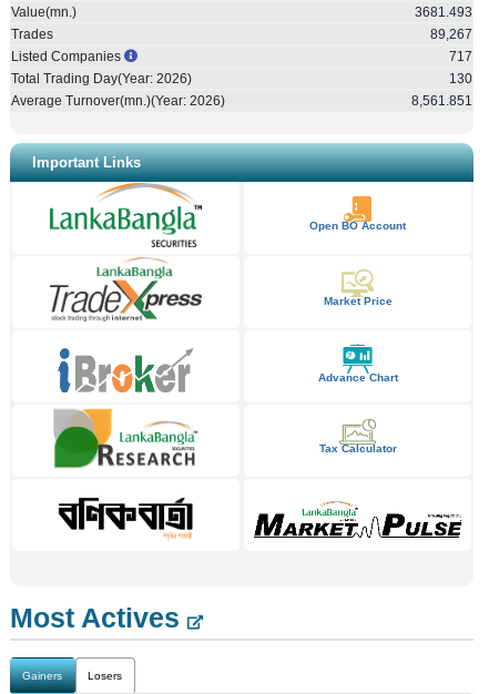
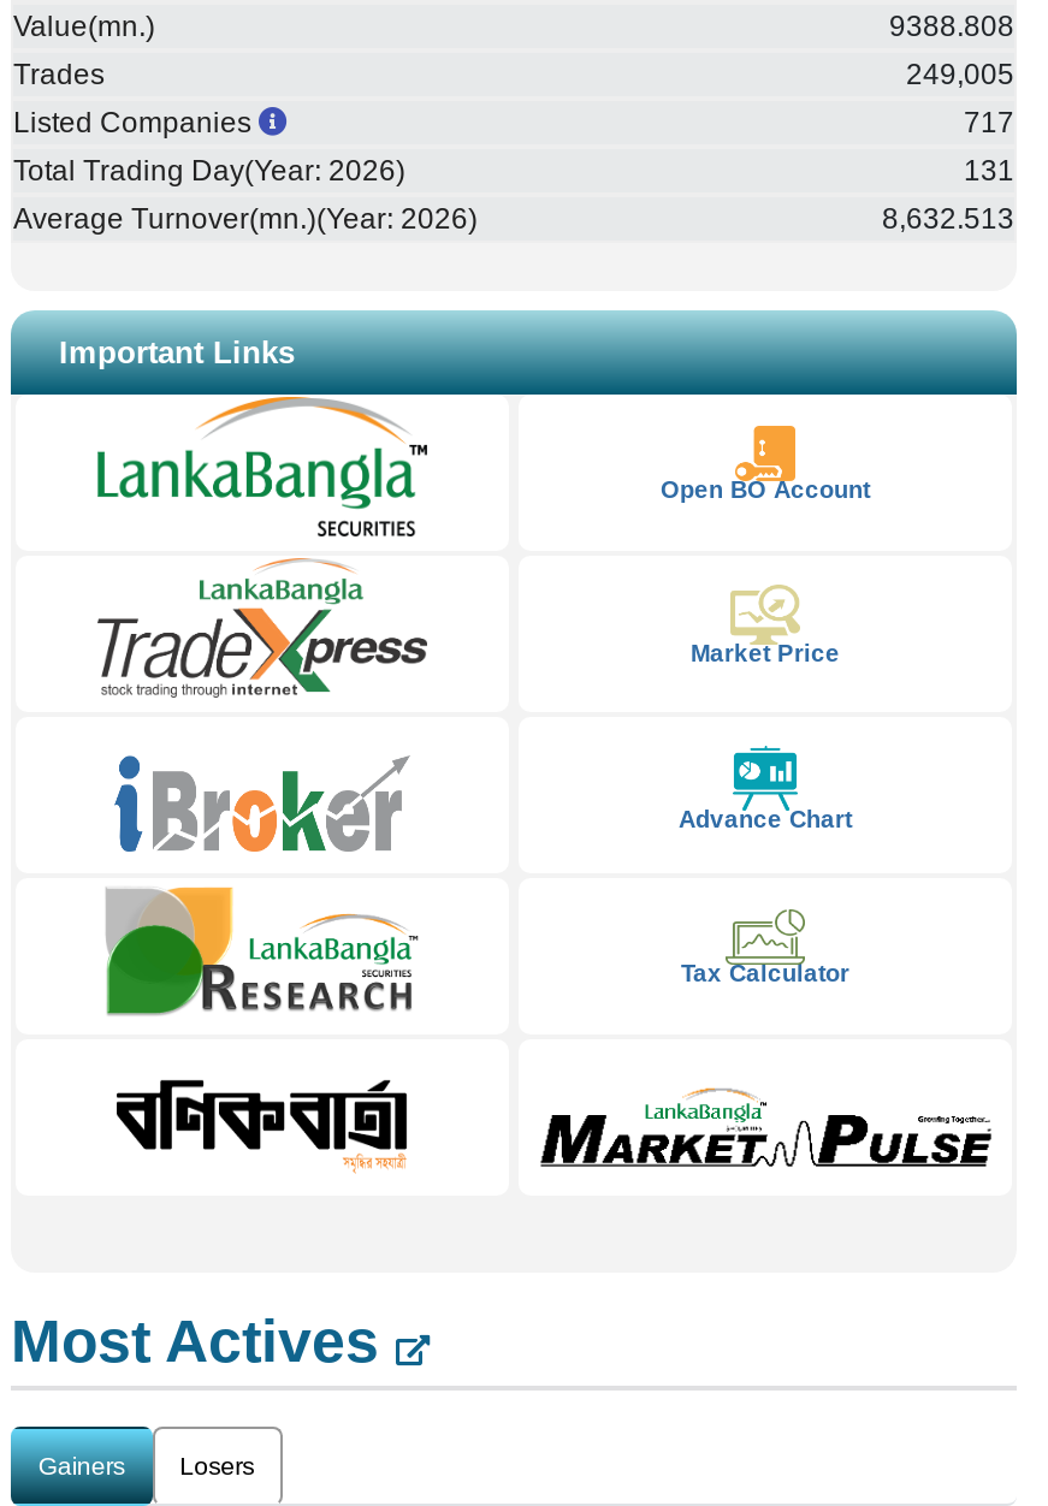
- 3681.493
+ 9388.808

- 89,267
+ 249,005

- 130
+ 131

- 8,561.851
+ 8,632.513
